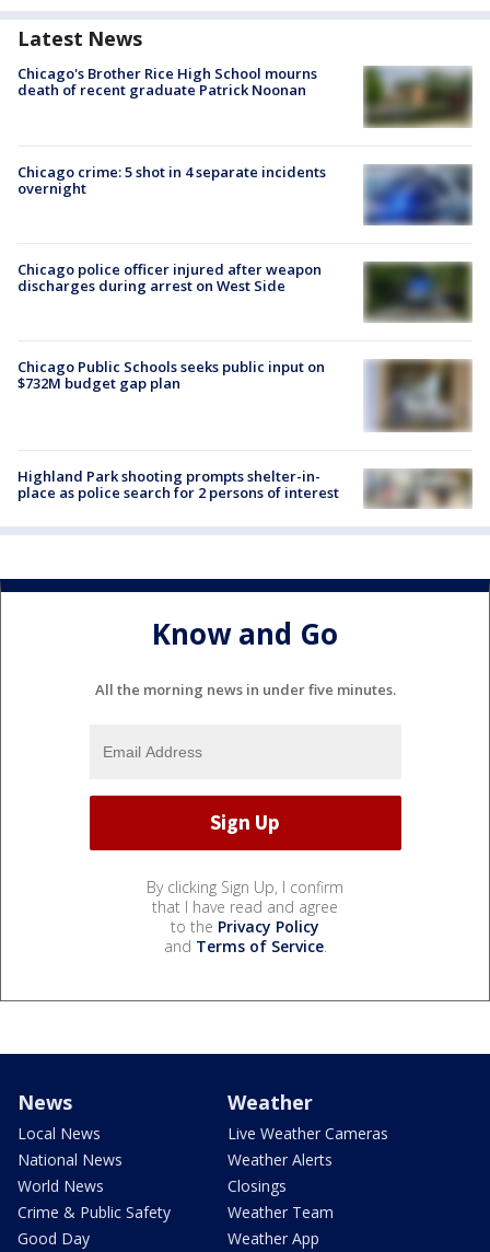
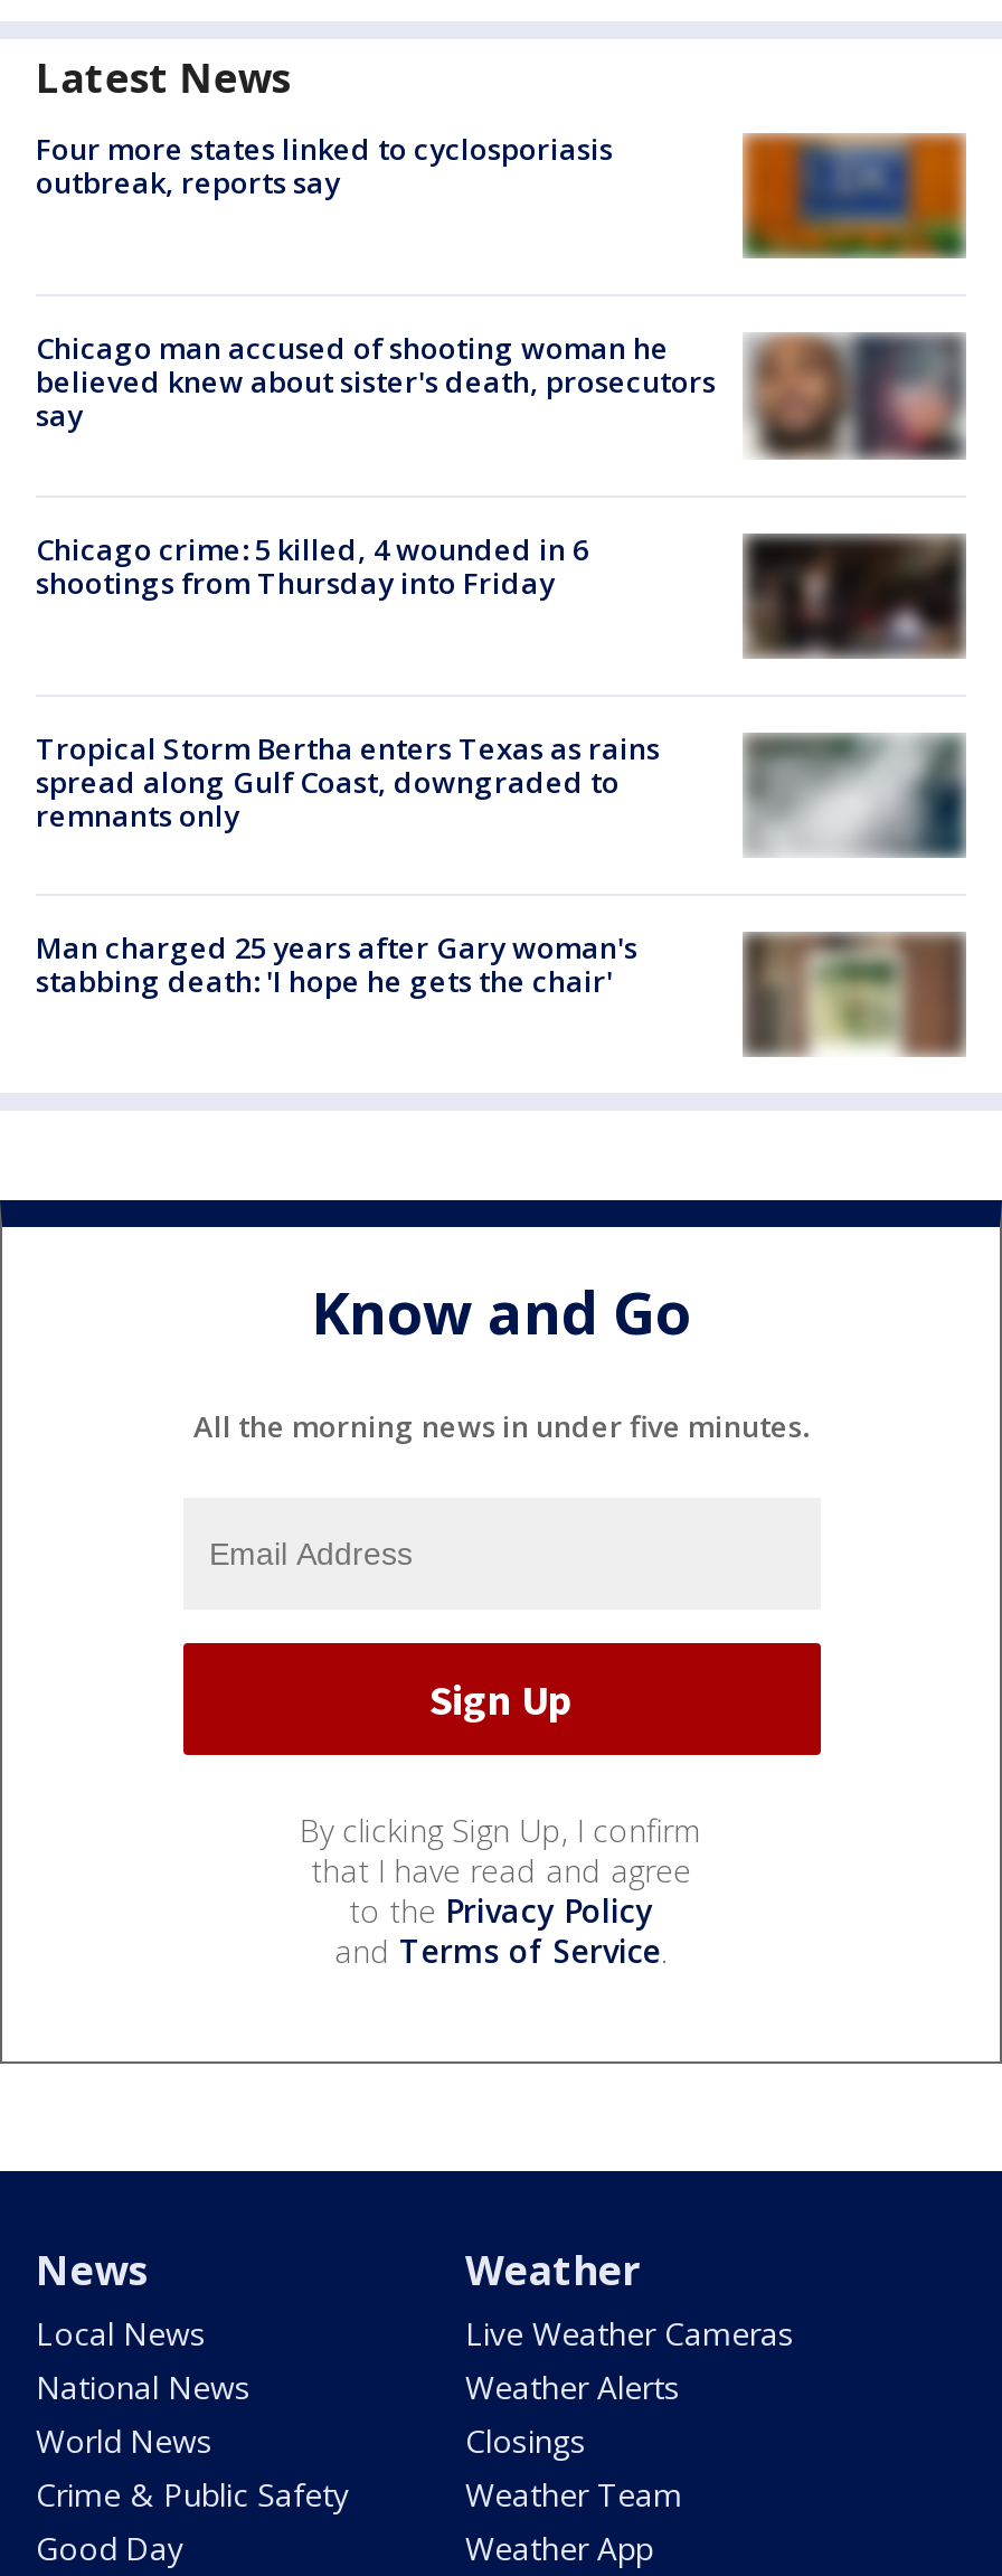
- Chicago's Brother Rice High School mourns
- death of recent graduate Patrick Noonan
+ Four more states linked to cyclosporiasis
+ outbreak, reports say

- [image]
+ [image]

- [image]
- Chicago crime: 5 shot in 4 separate incidents
- overnight
+ [image]
+ Chicago man accused of shooting woman he
+ believed knew about sister's death, prosecutors
+ say

- Chicago police officer injured after weapon
- discharges during arrest on West Side
+ Chicago crime: 5 killed, 4 wounded in 6
+ shootings from Thursday into Friday

- [image]
+ [image]

- [image]
- Chicago Public Schools seeks public input on
- $732M budget gap plan
+ [image]
+ Tropical Storm Bertha enters Texas as rains
+ spread along Gulf Coast, downgraded to
+ remnants only

- [image]
+ [image]

- Highland Park shooting prompts shelter-in-
- place as police search for 2 persons of interest
+ Man charged 25 years after Gary woman's
+ stabbing death: 'I hope he gets the chair'
